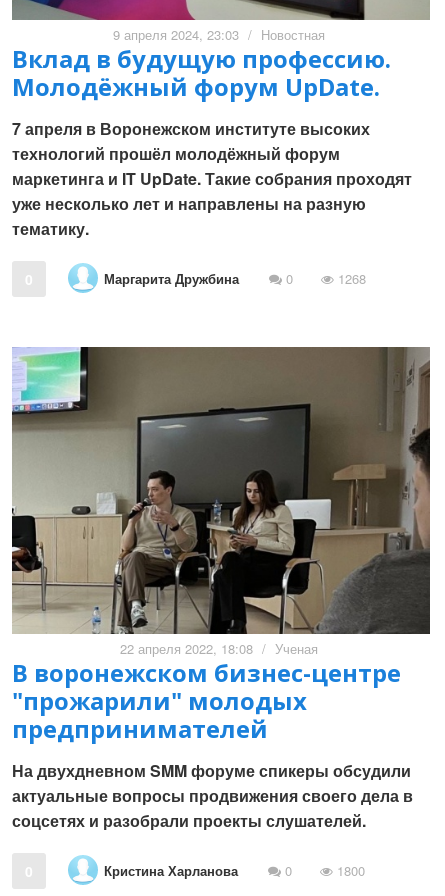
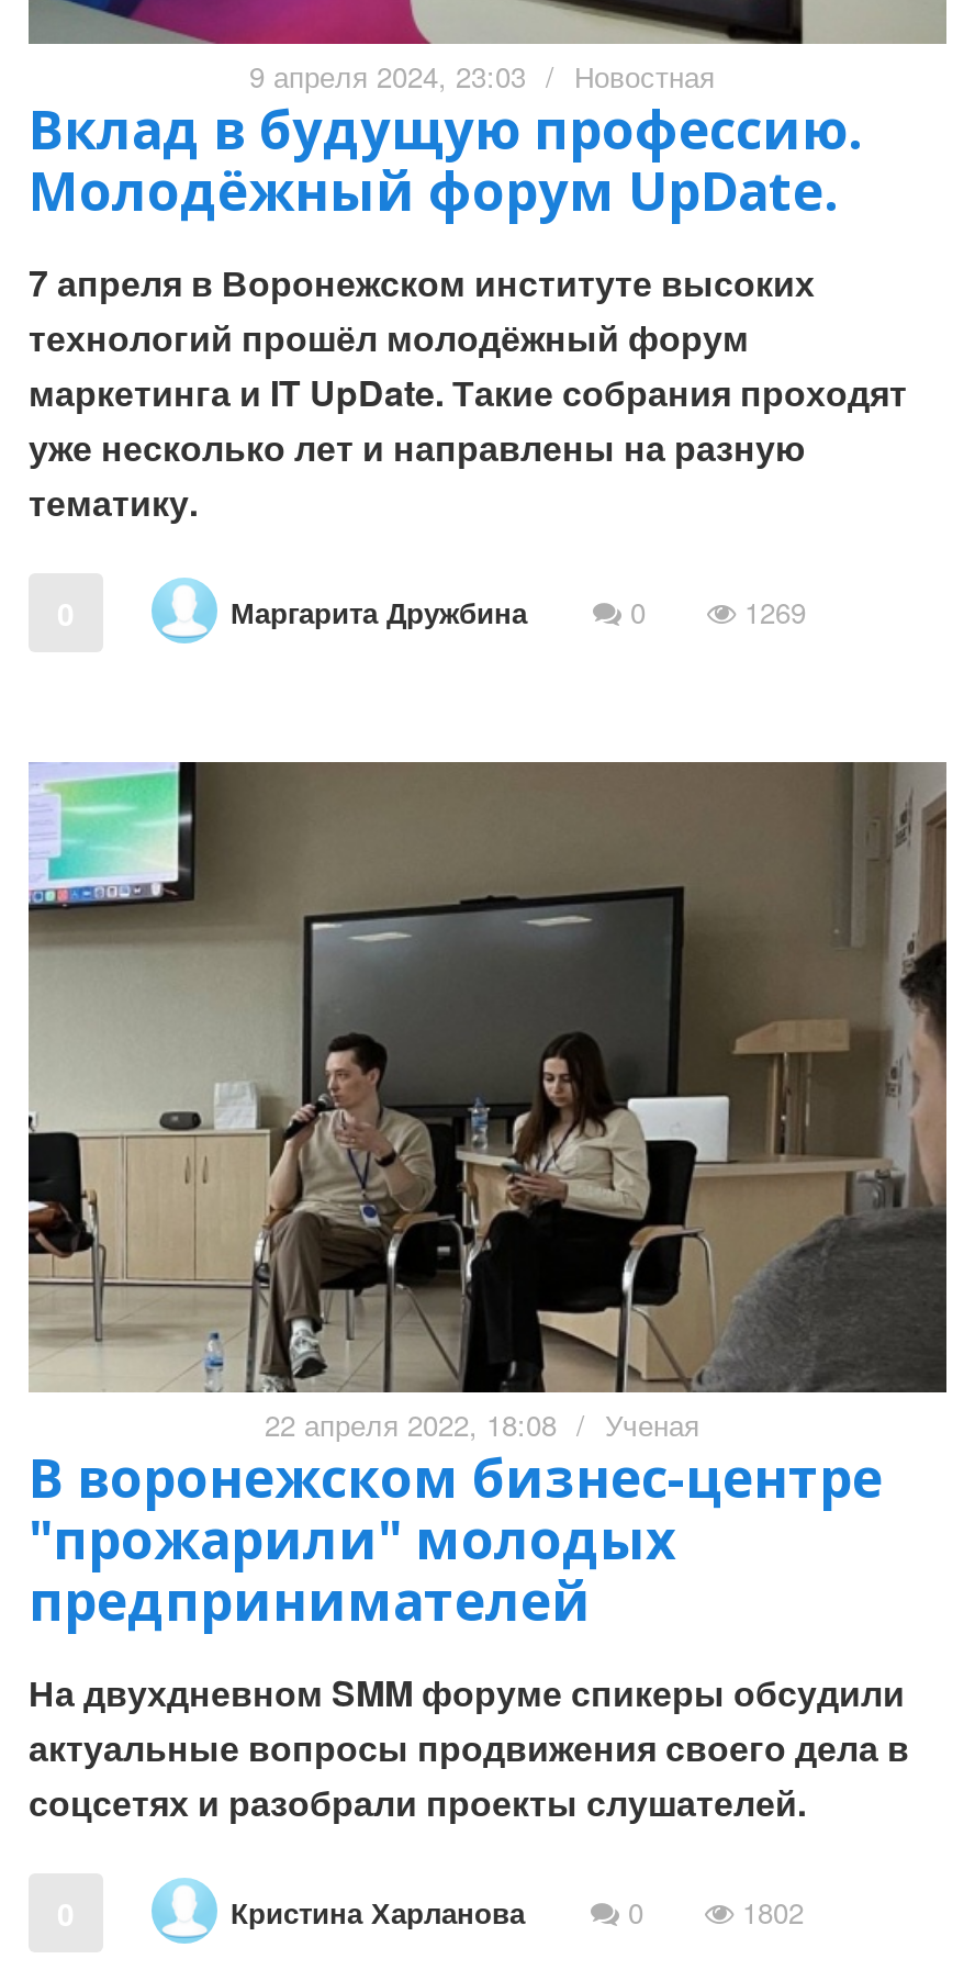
- 1268
+ 1269

- 1800
+ 1802
